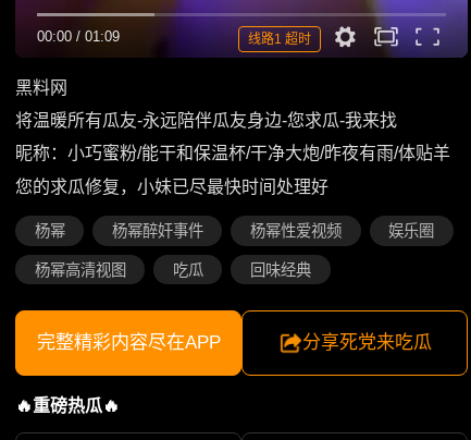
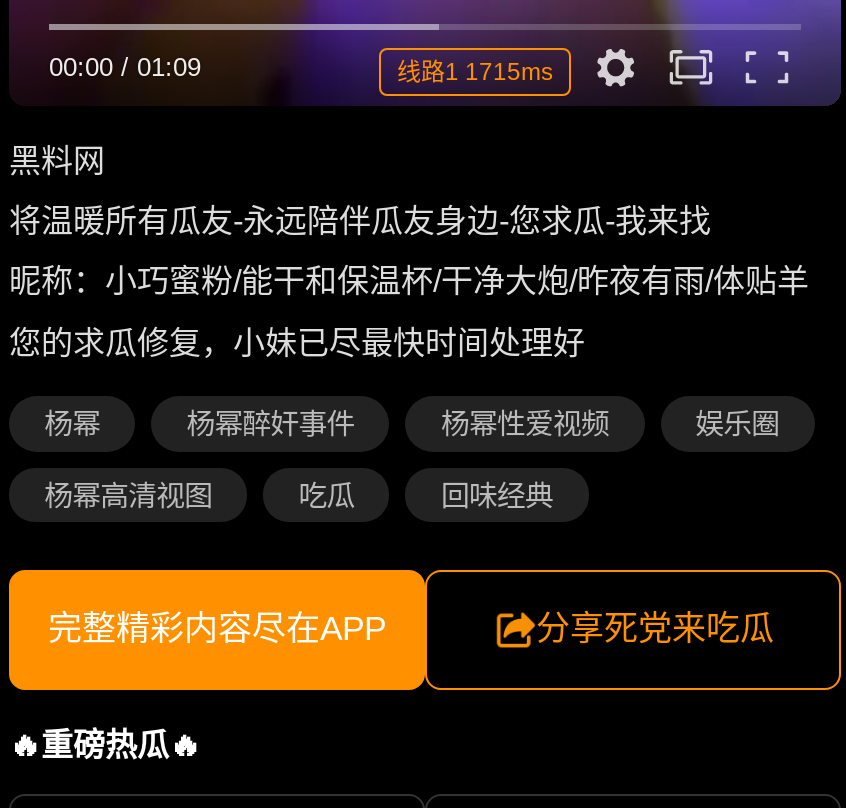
- 线路1 超时
+ 线路1 1715ms
